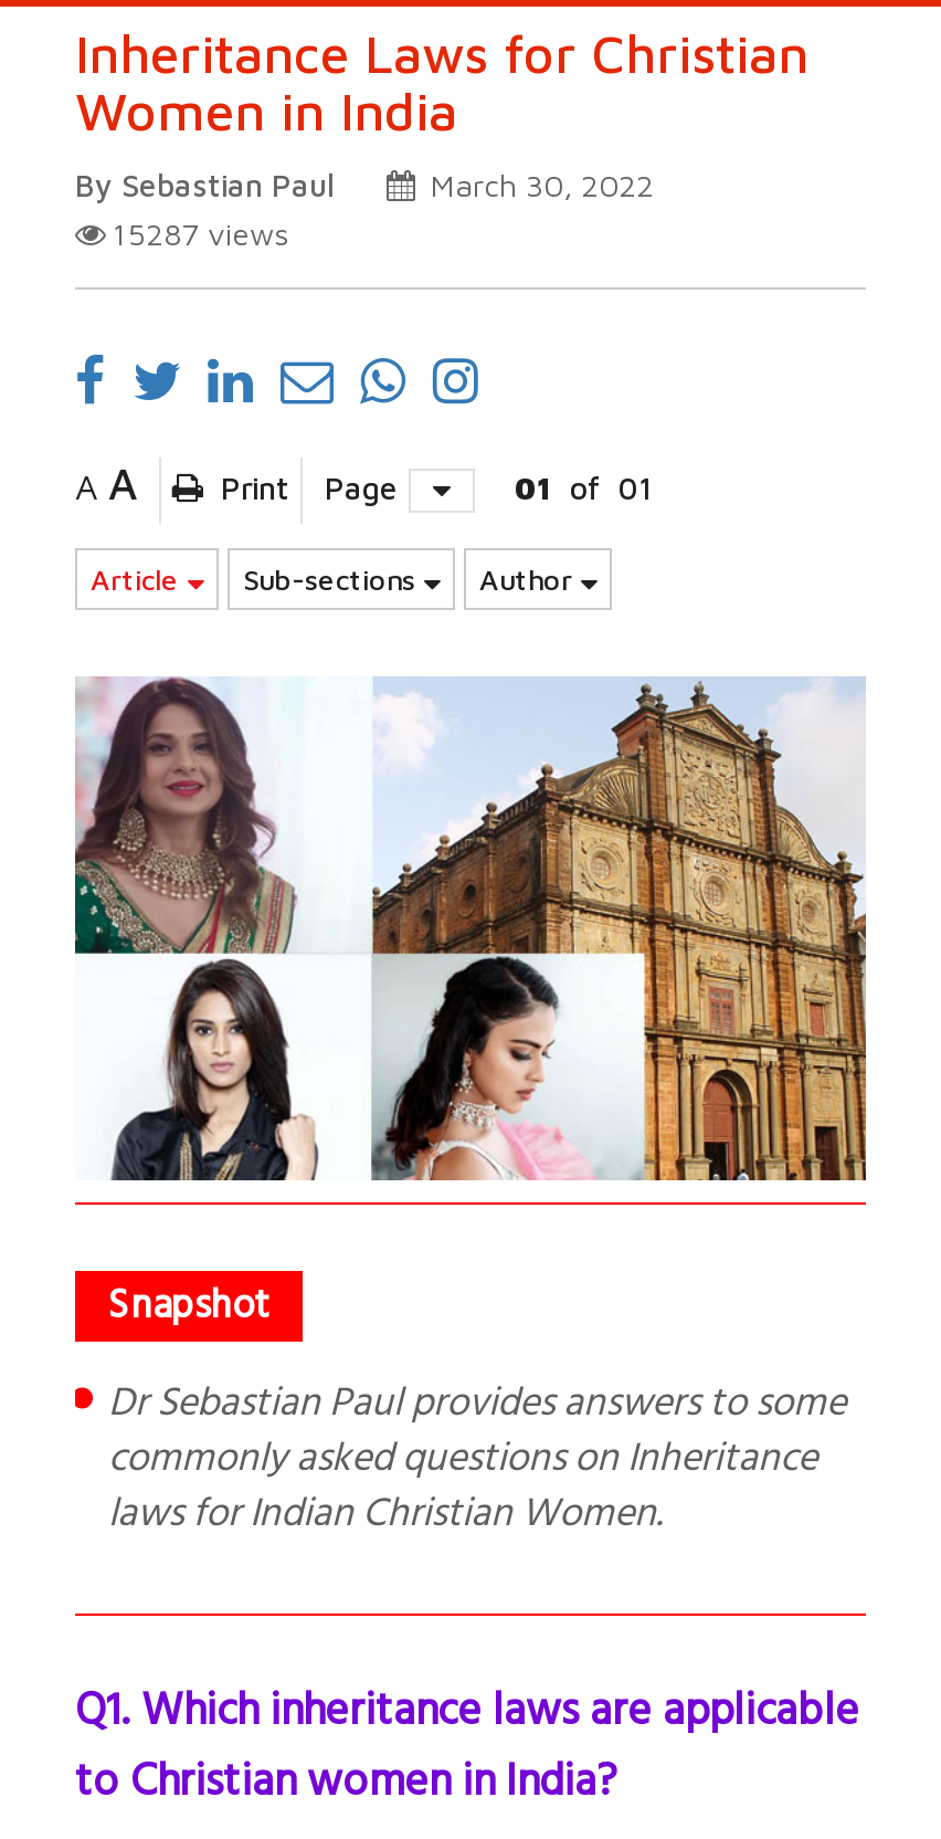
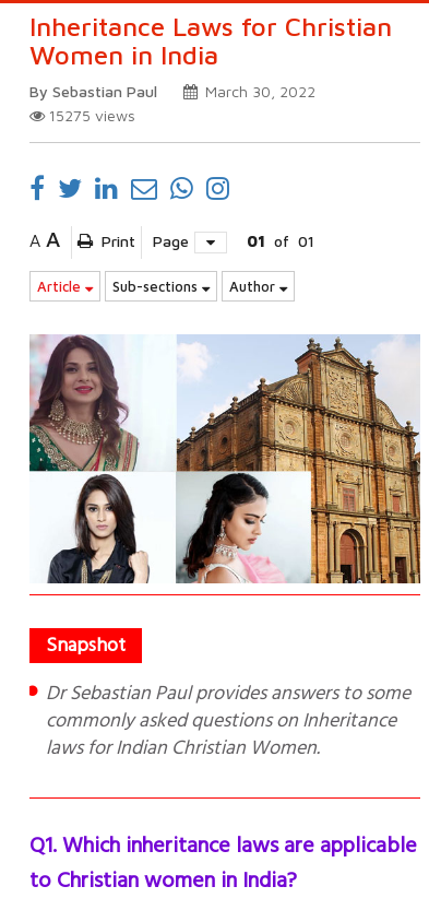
- 15287 views
+ 15275 views
